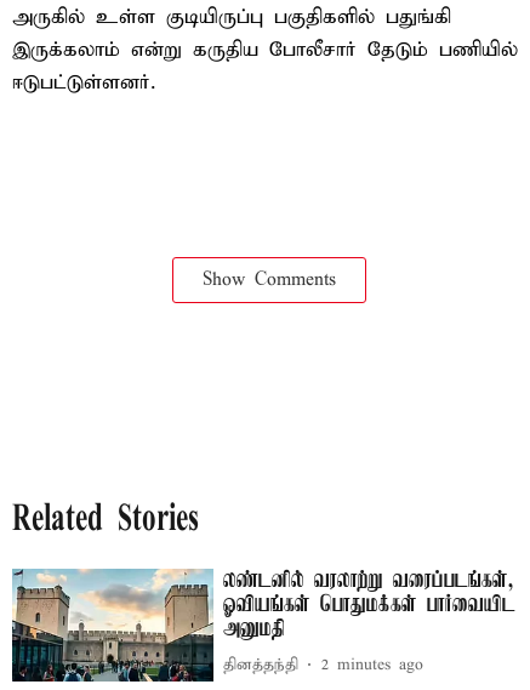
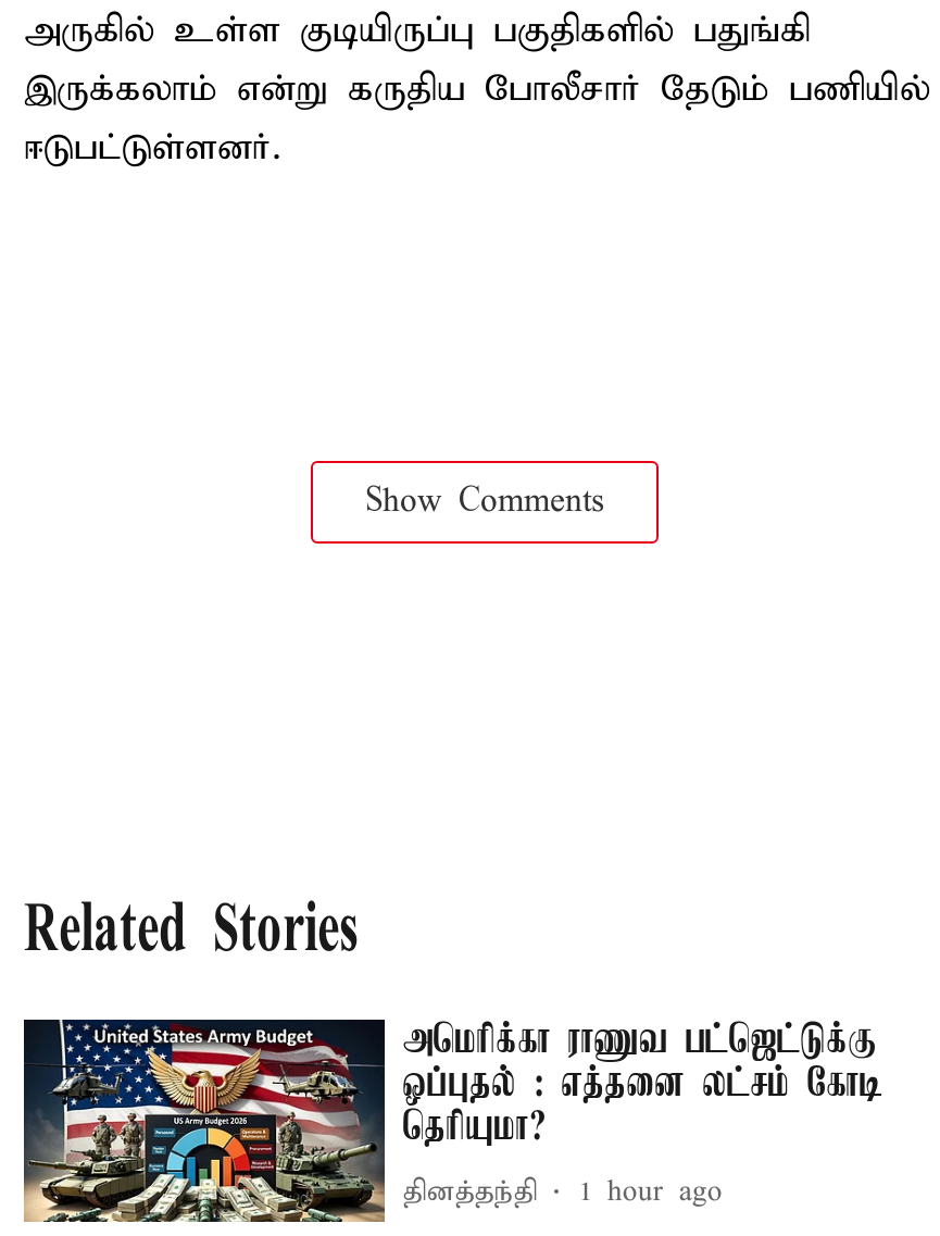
- [image]
- லண்டனில் வரலாற்று வரைப்படங்கள்,
- ஓவியங்கள் பொதுமக்கள் பார்வையிட
- அனுமதி
+ [image]
+ அமெரிக்கா ராணுவ பட்ஜெட்டுக்கு
+ ஒப்புதல் : எத்தனை லட்சம் கோடி
+ தெரியுமா?

- தினத்தந்தி 2 minutes ago
+ தினத்தந்தி 1 hour ago
